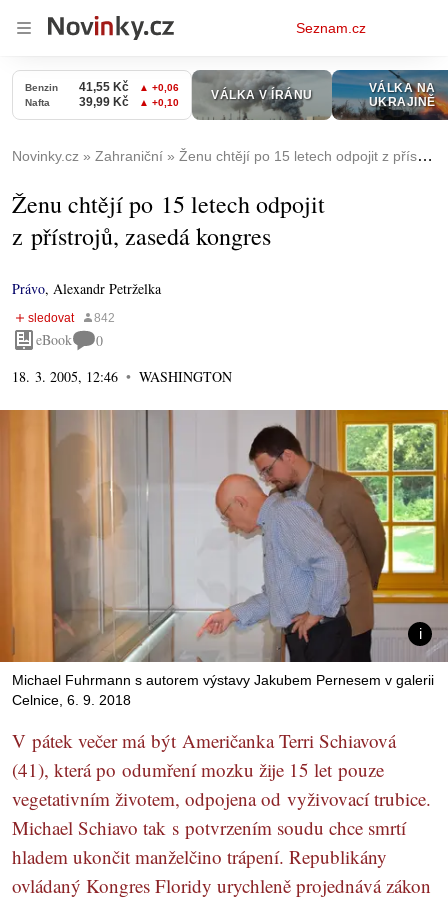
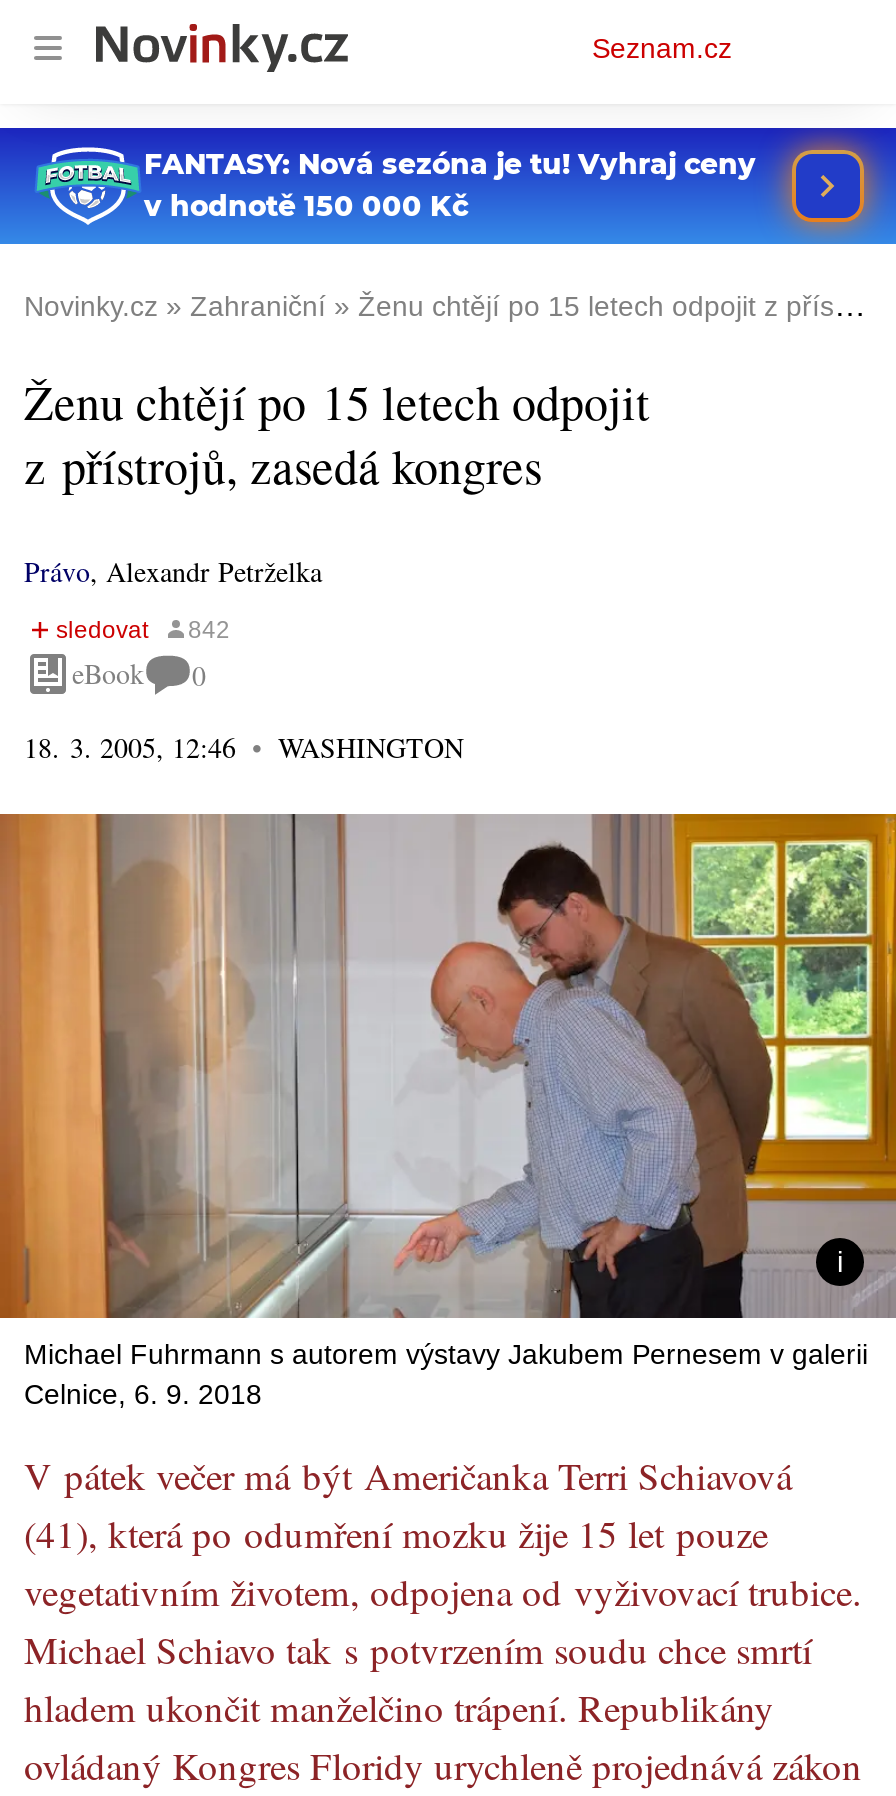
- [image]
+ [image]
